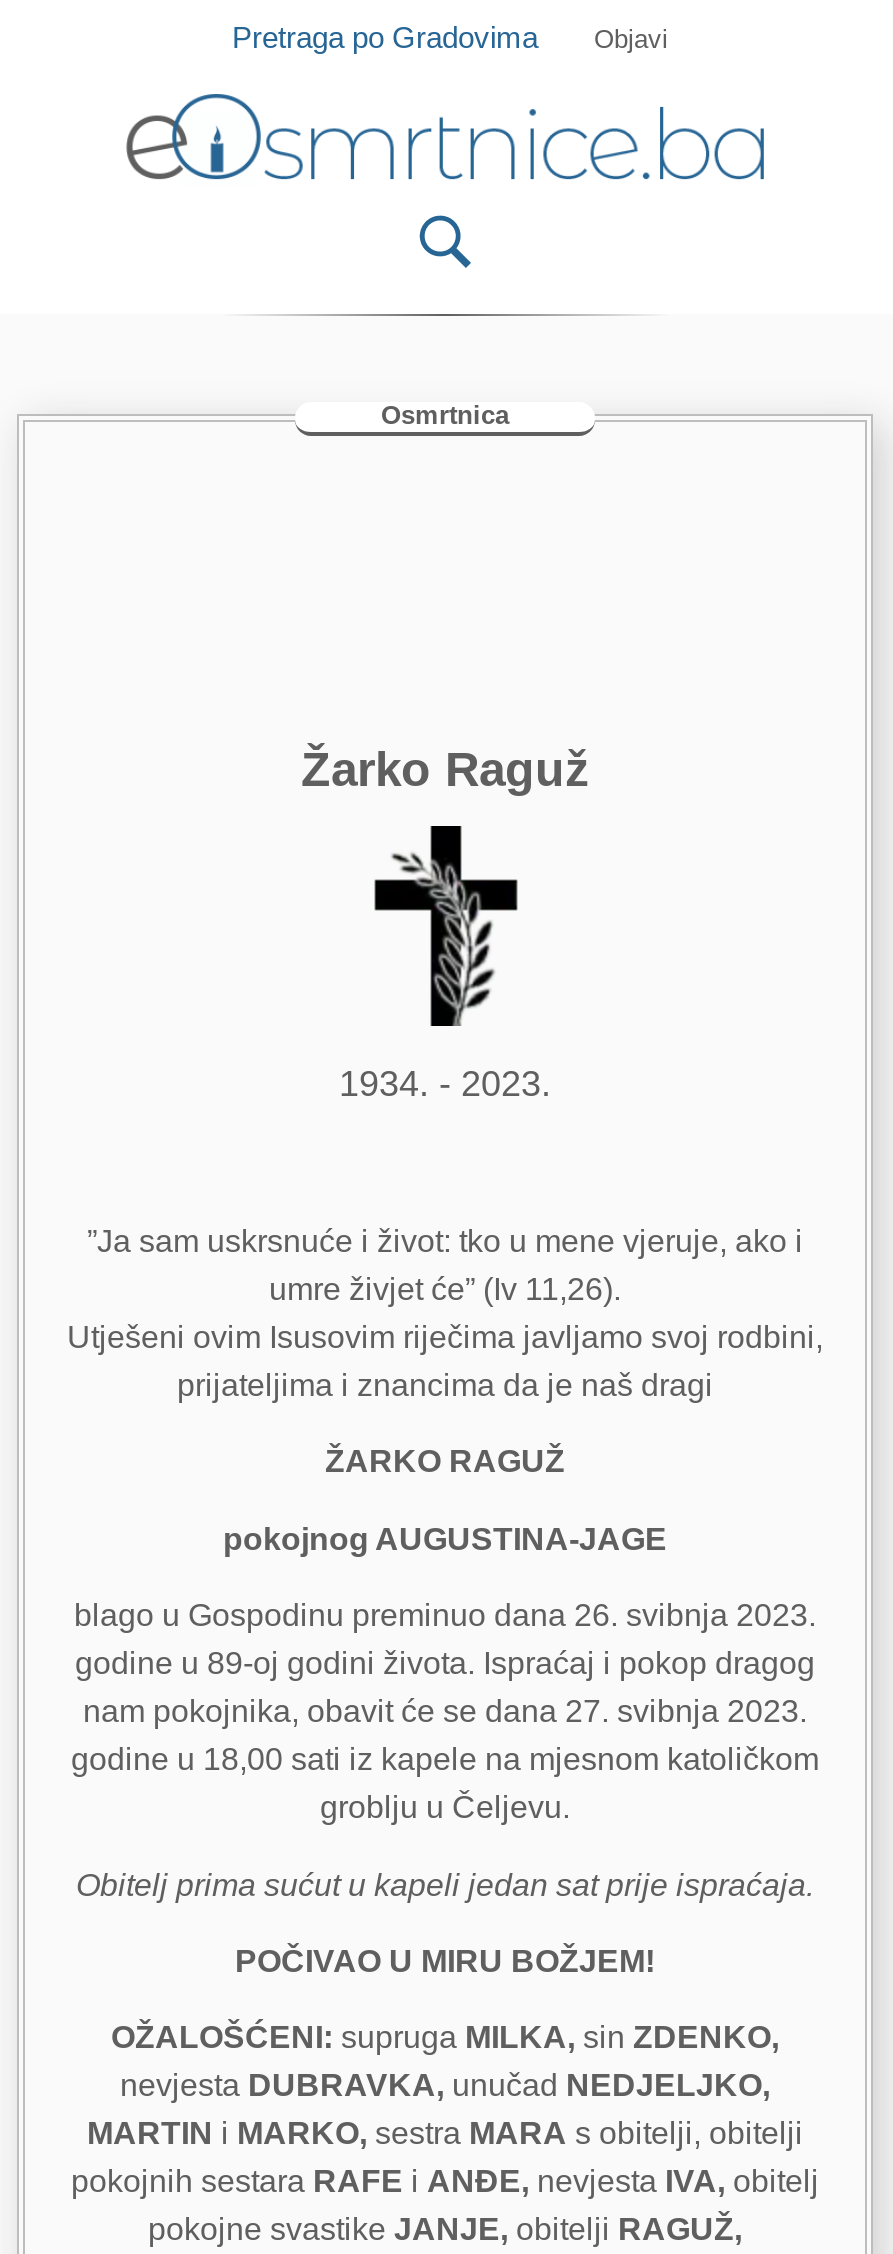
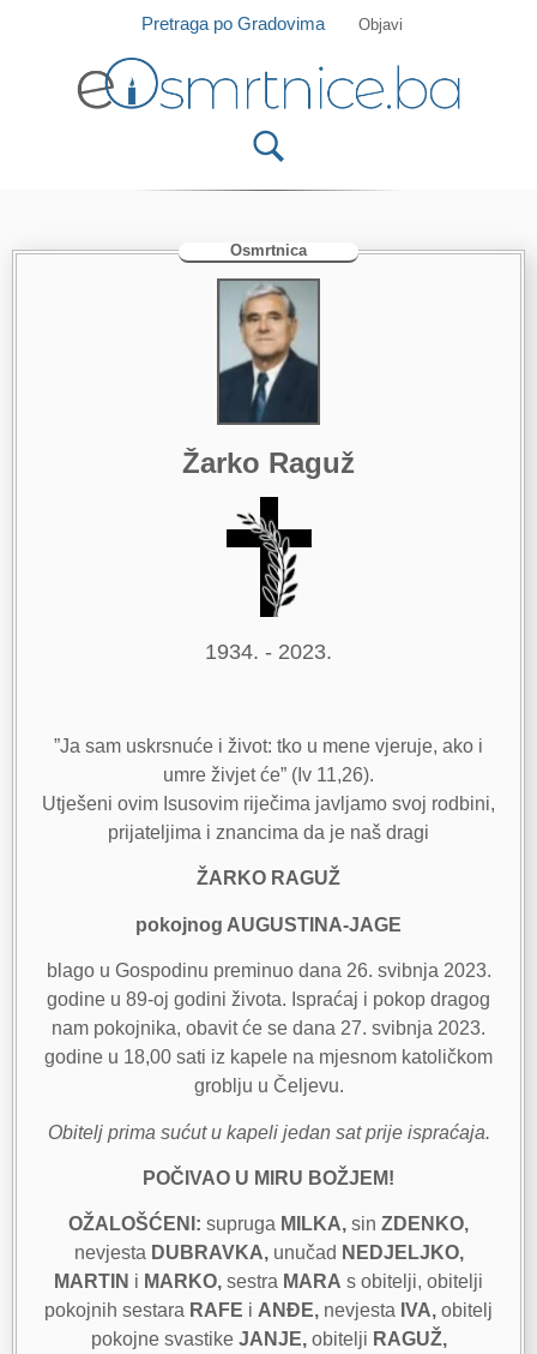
+ [image]
